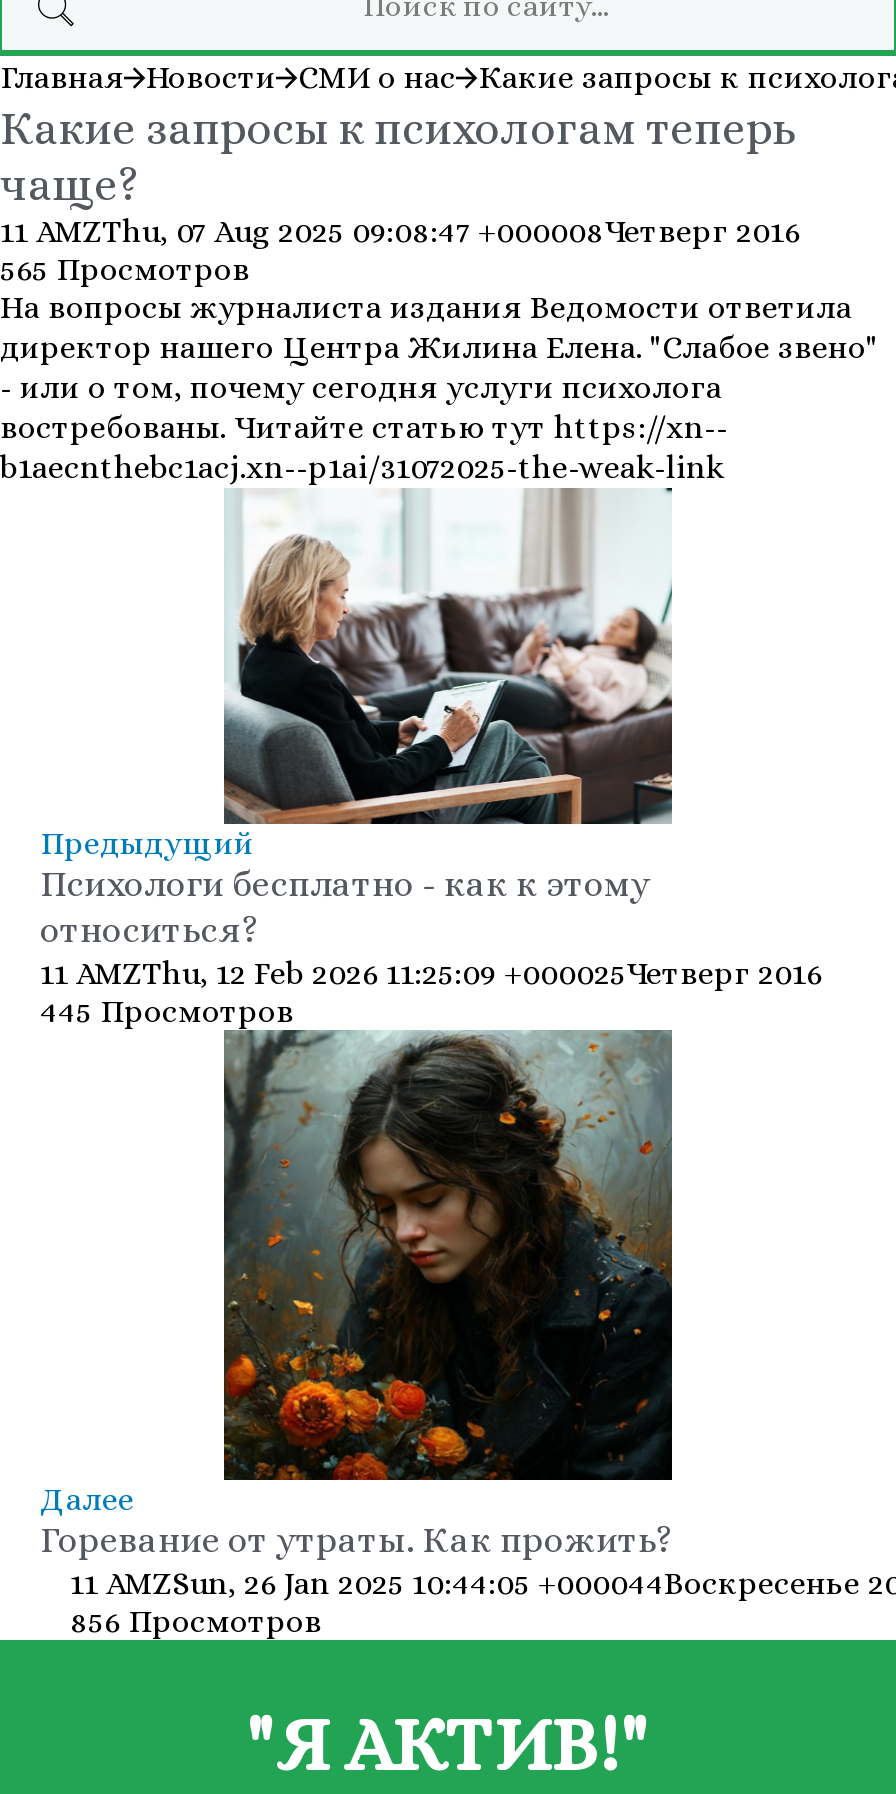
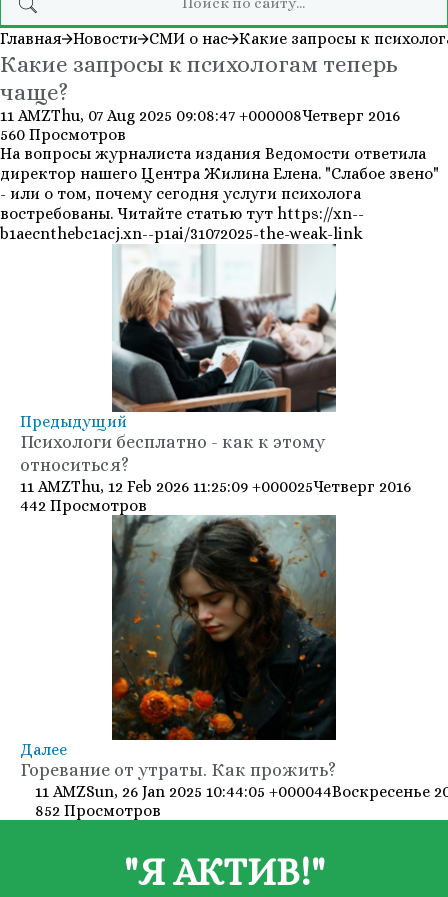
- 565 Просмотров
+ 560 Просмотров

- 445 Просмотров
+ 442 Просмотров

- 856 Просмотров
+ 852 Просмотров
